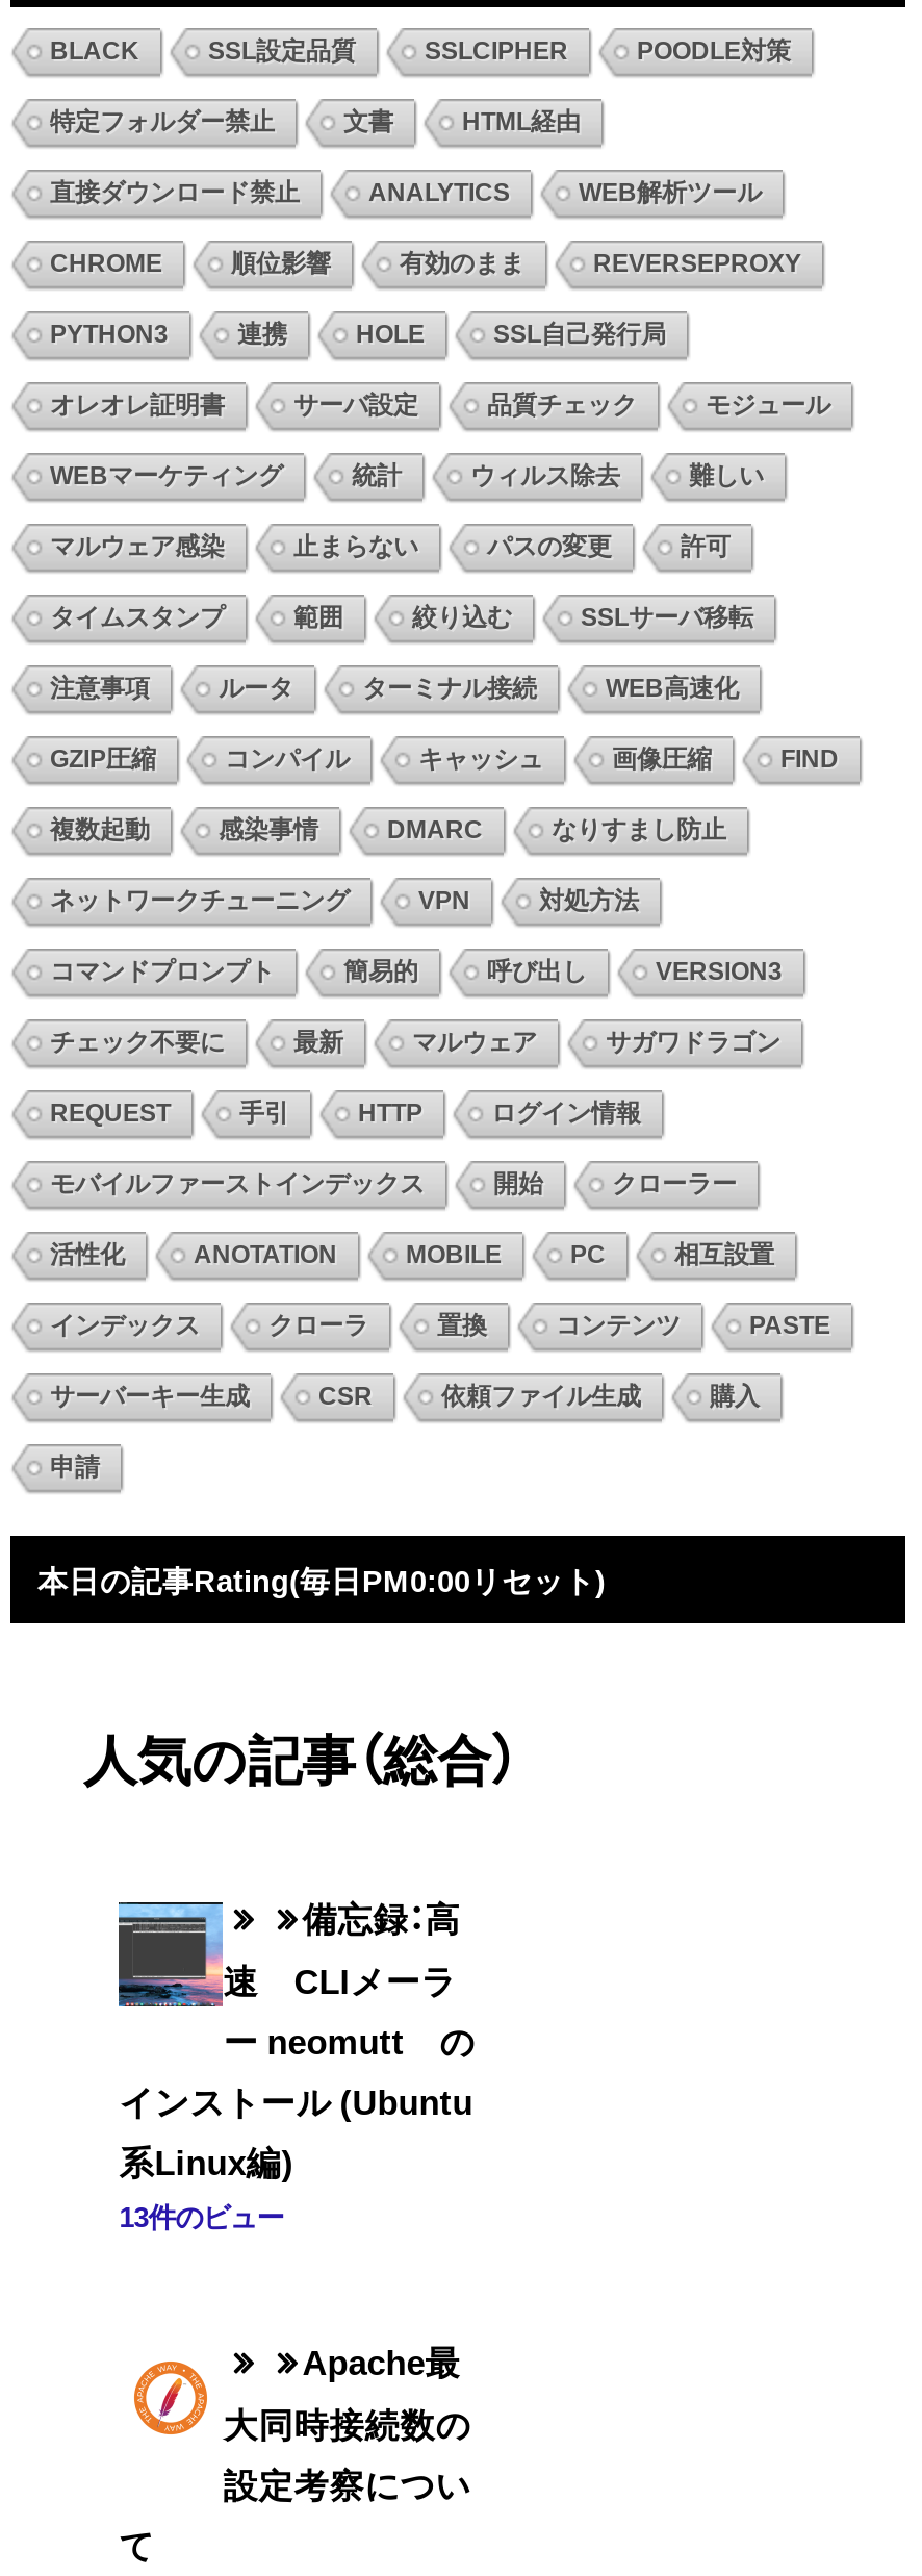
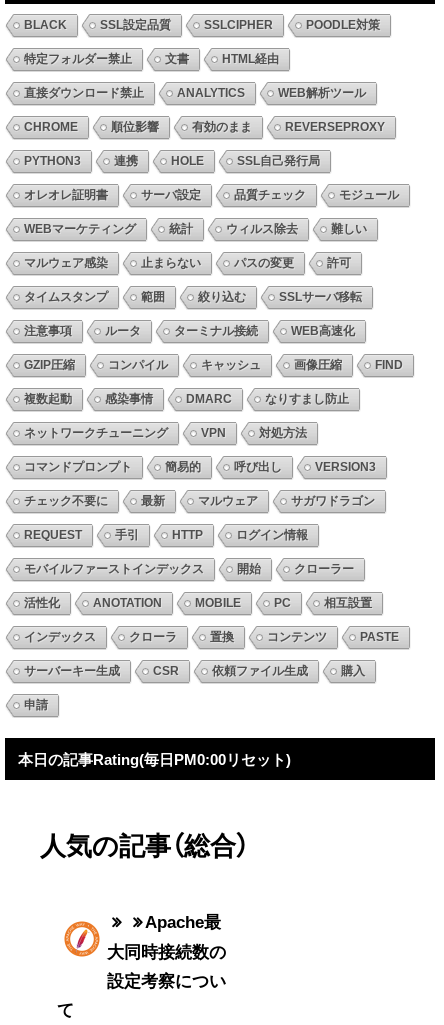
- [image]
- 備忘録：高
- 速 CLIメーラ
- ー neomutt の
- インストール (Ubuntu
- 系Linux編)
- 13件のビュー
